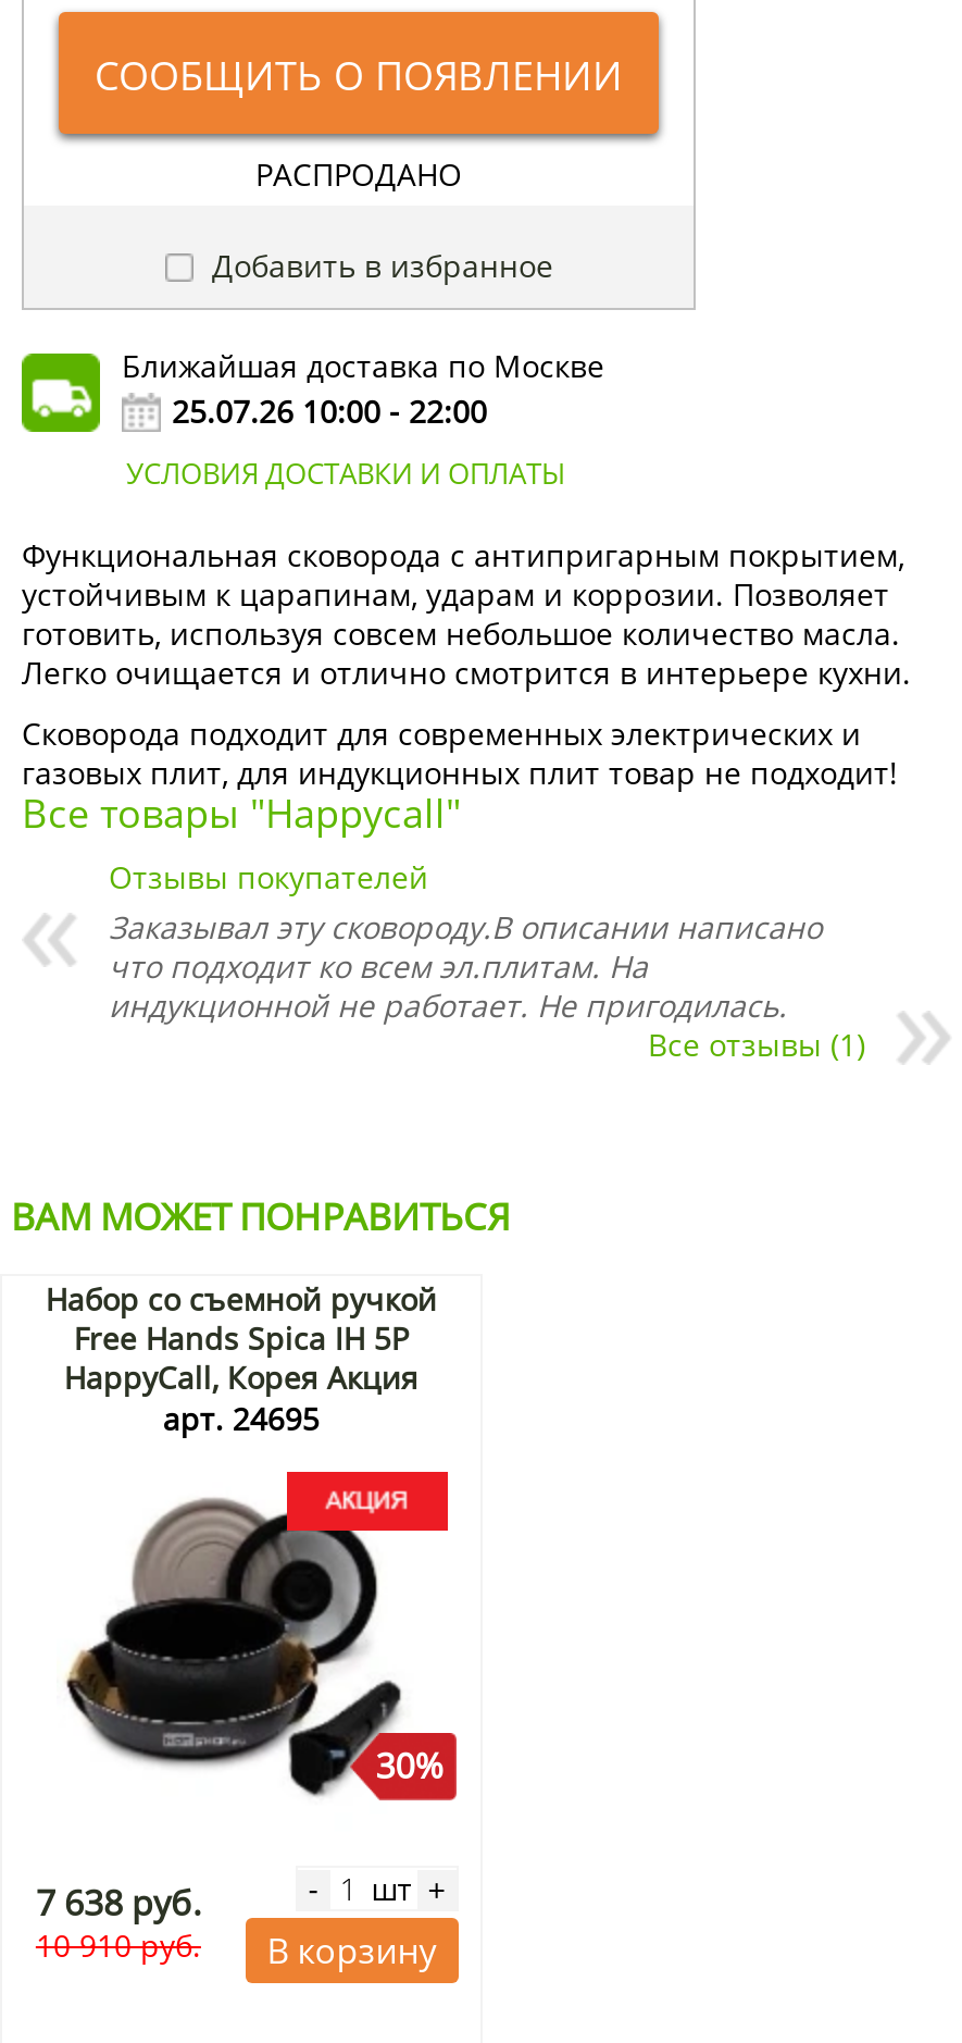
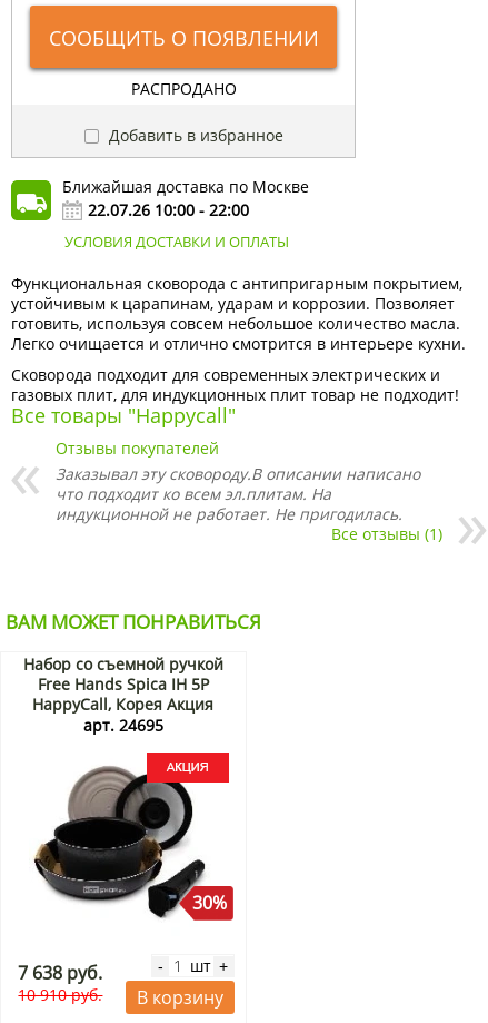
- 25.07.26 10:00 - 22:00
+ 22.07.26 10:00 - 22:00
